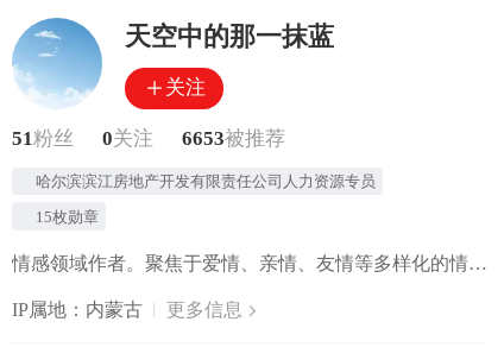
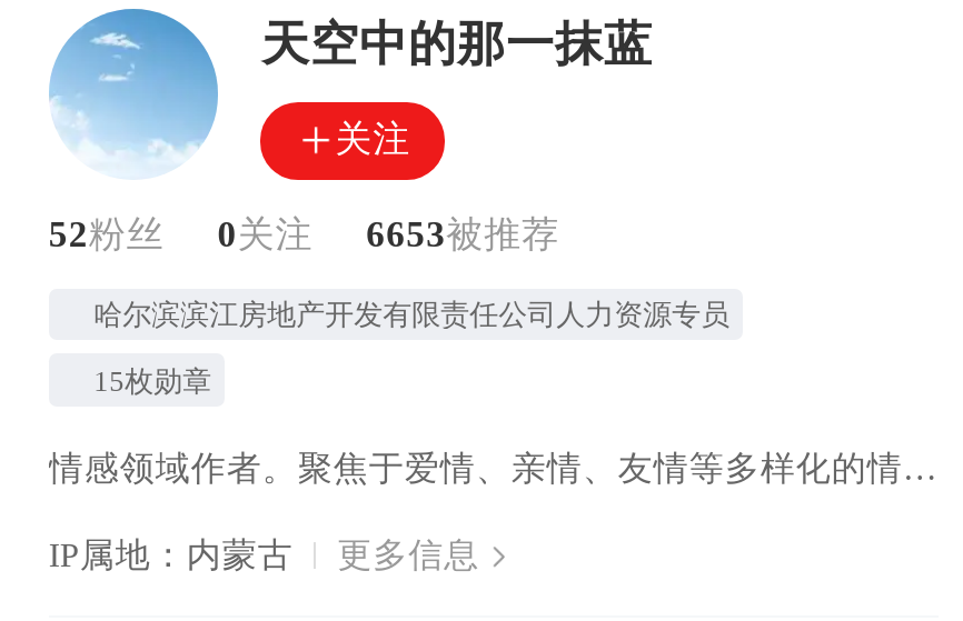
- 51粉丝 0关注 6653被推荐
+ 52粉丝 0关注 6653被推荐
